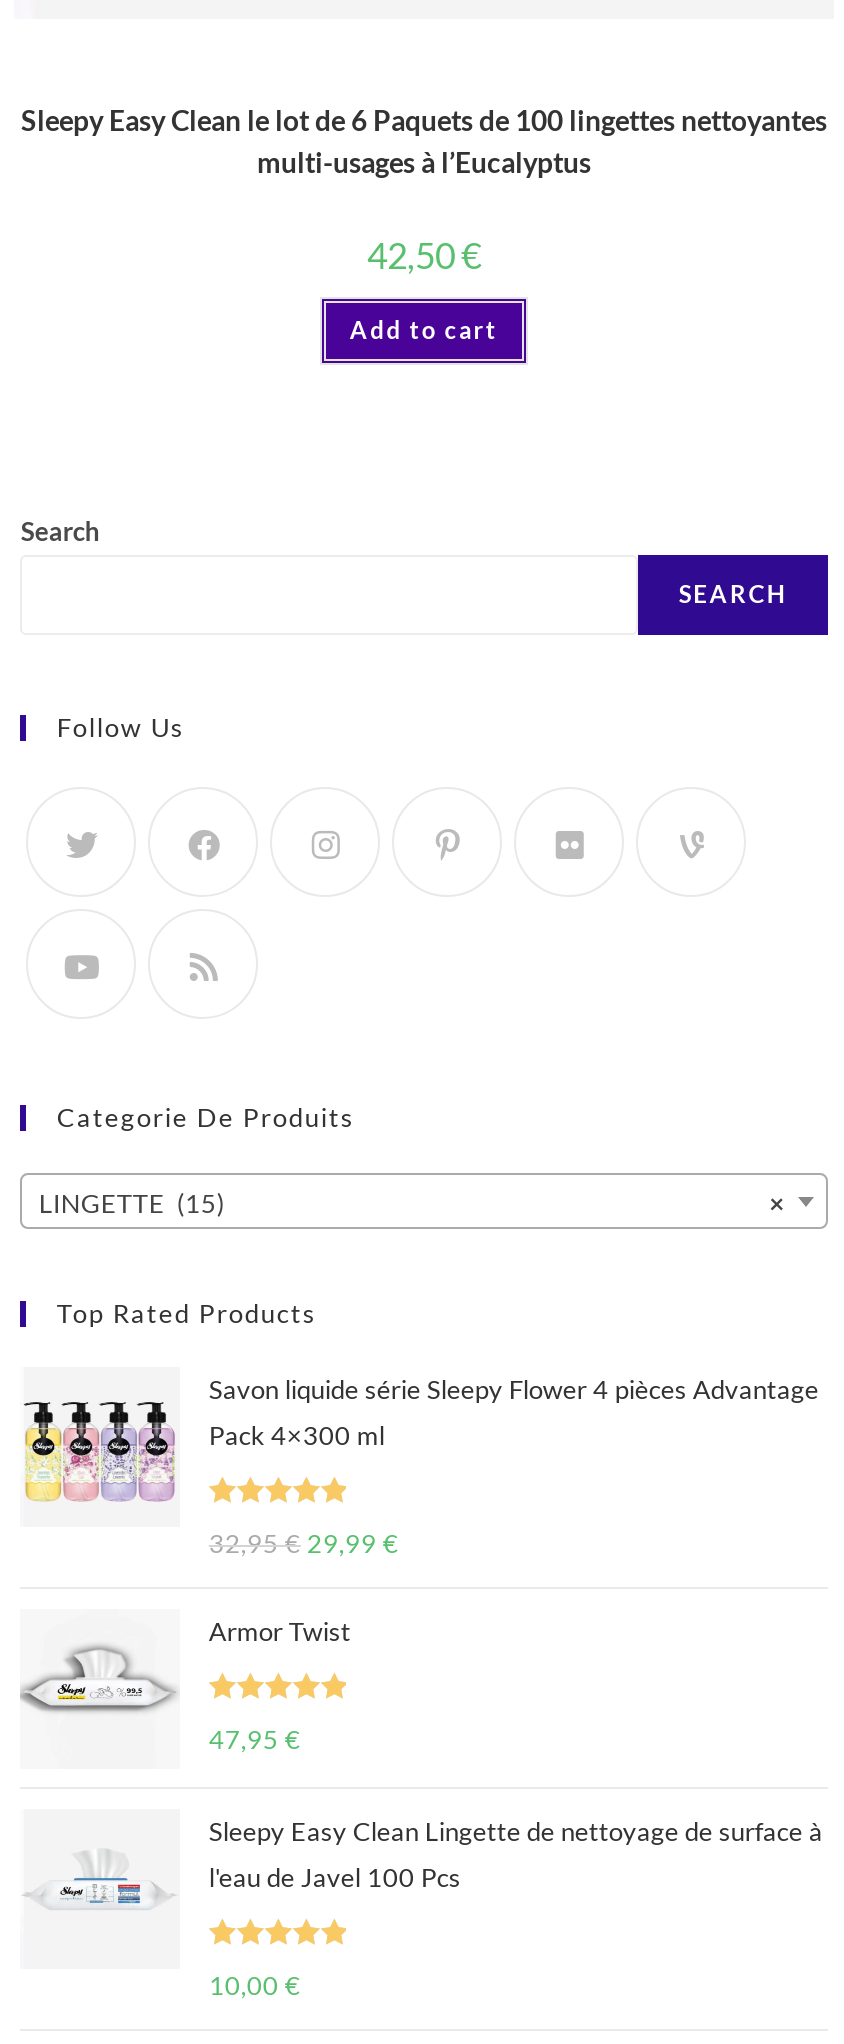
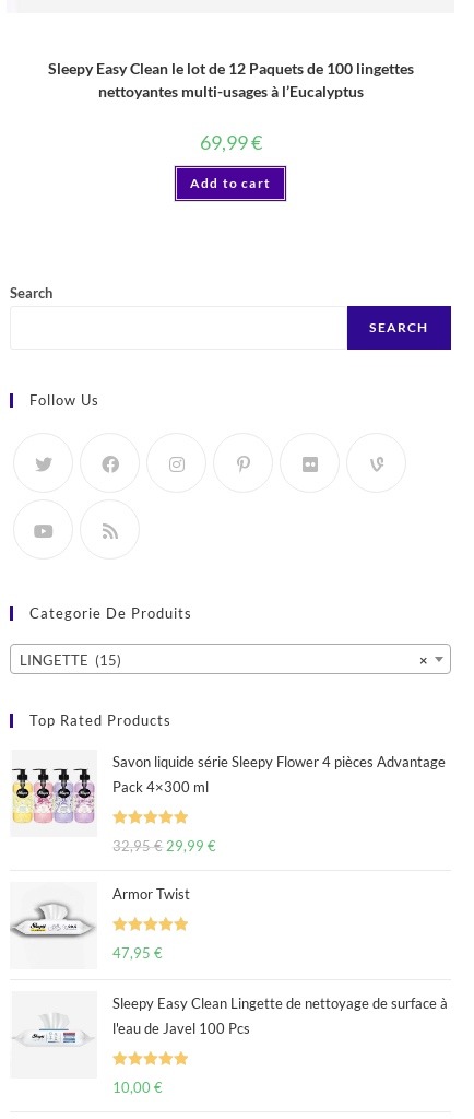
- Sleepy Easy Clean le lot de 6 Paquets de 100 lingettes nettoyantes
- multi-usages à l’Eucalyptus
+ Sleepy Easy Clean le lot de 12 Paquets de 100 lingettes
+ nettoyantes multi-usages à l’Eucalyptus

- 42,50€
+ 69,99€
